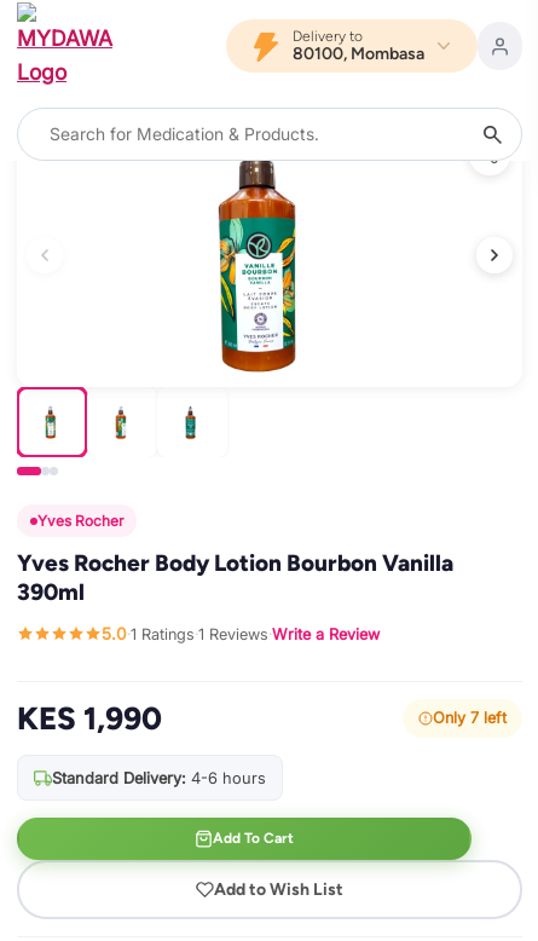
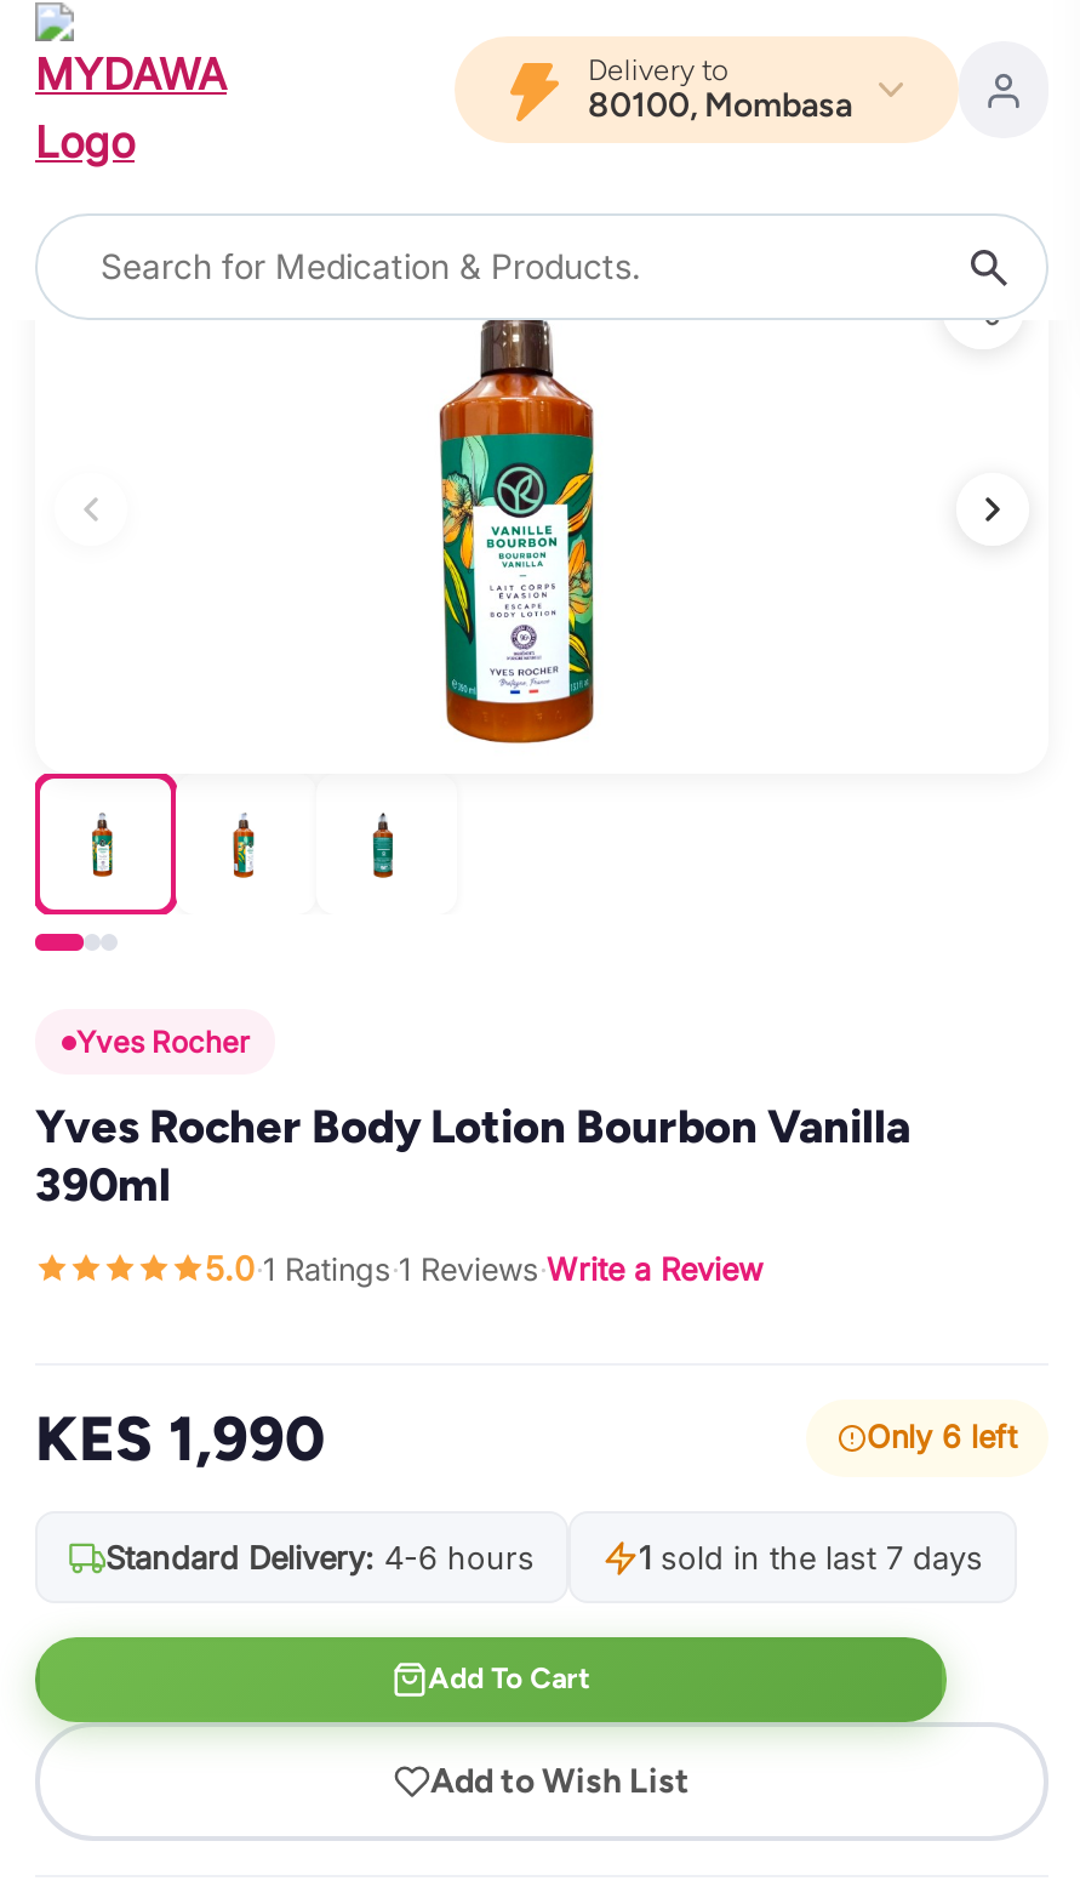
- Only 7 left
+ Only 6 left

+ 1 sold in the last 7 days
